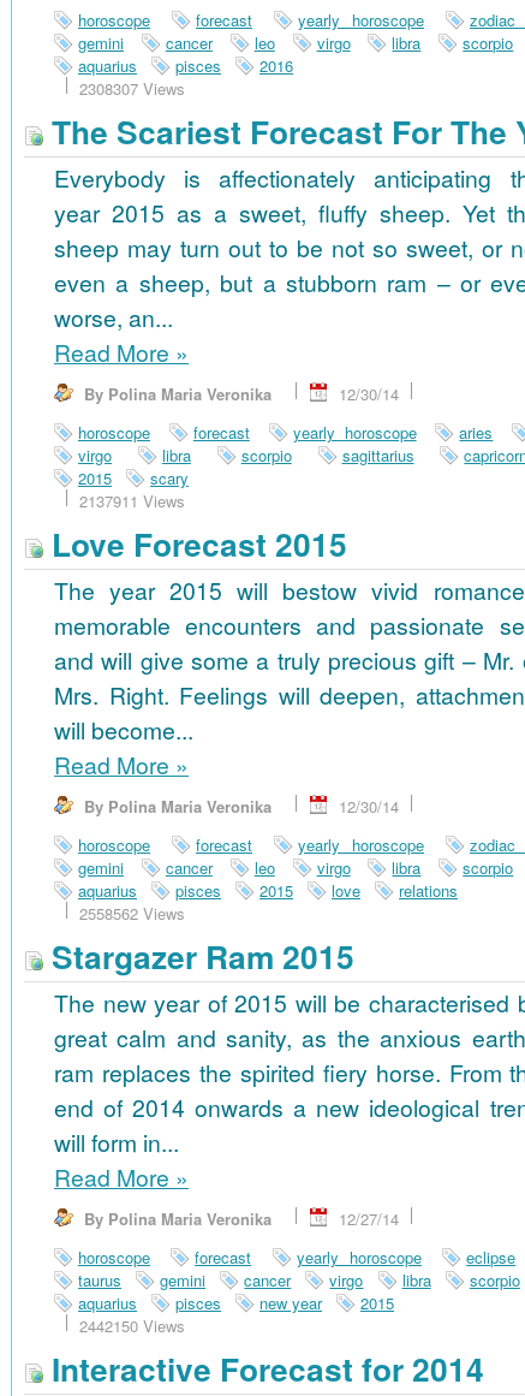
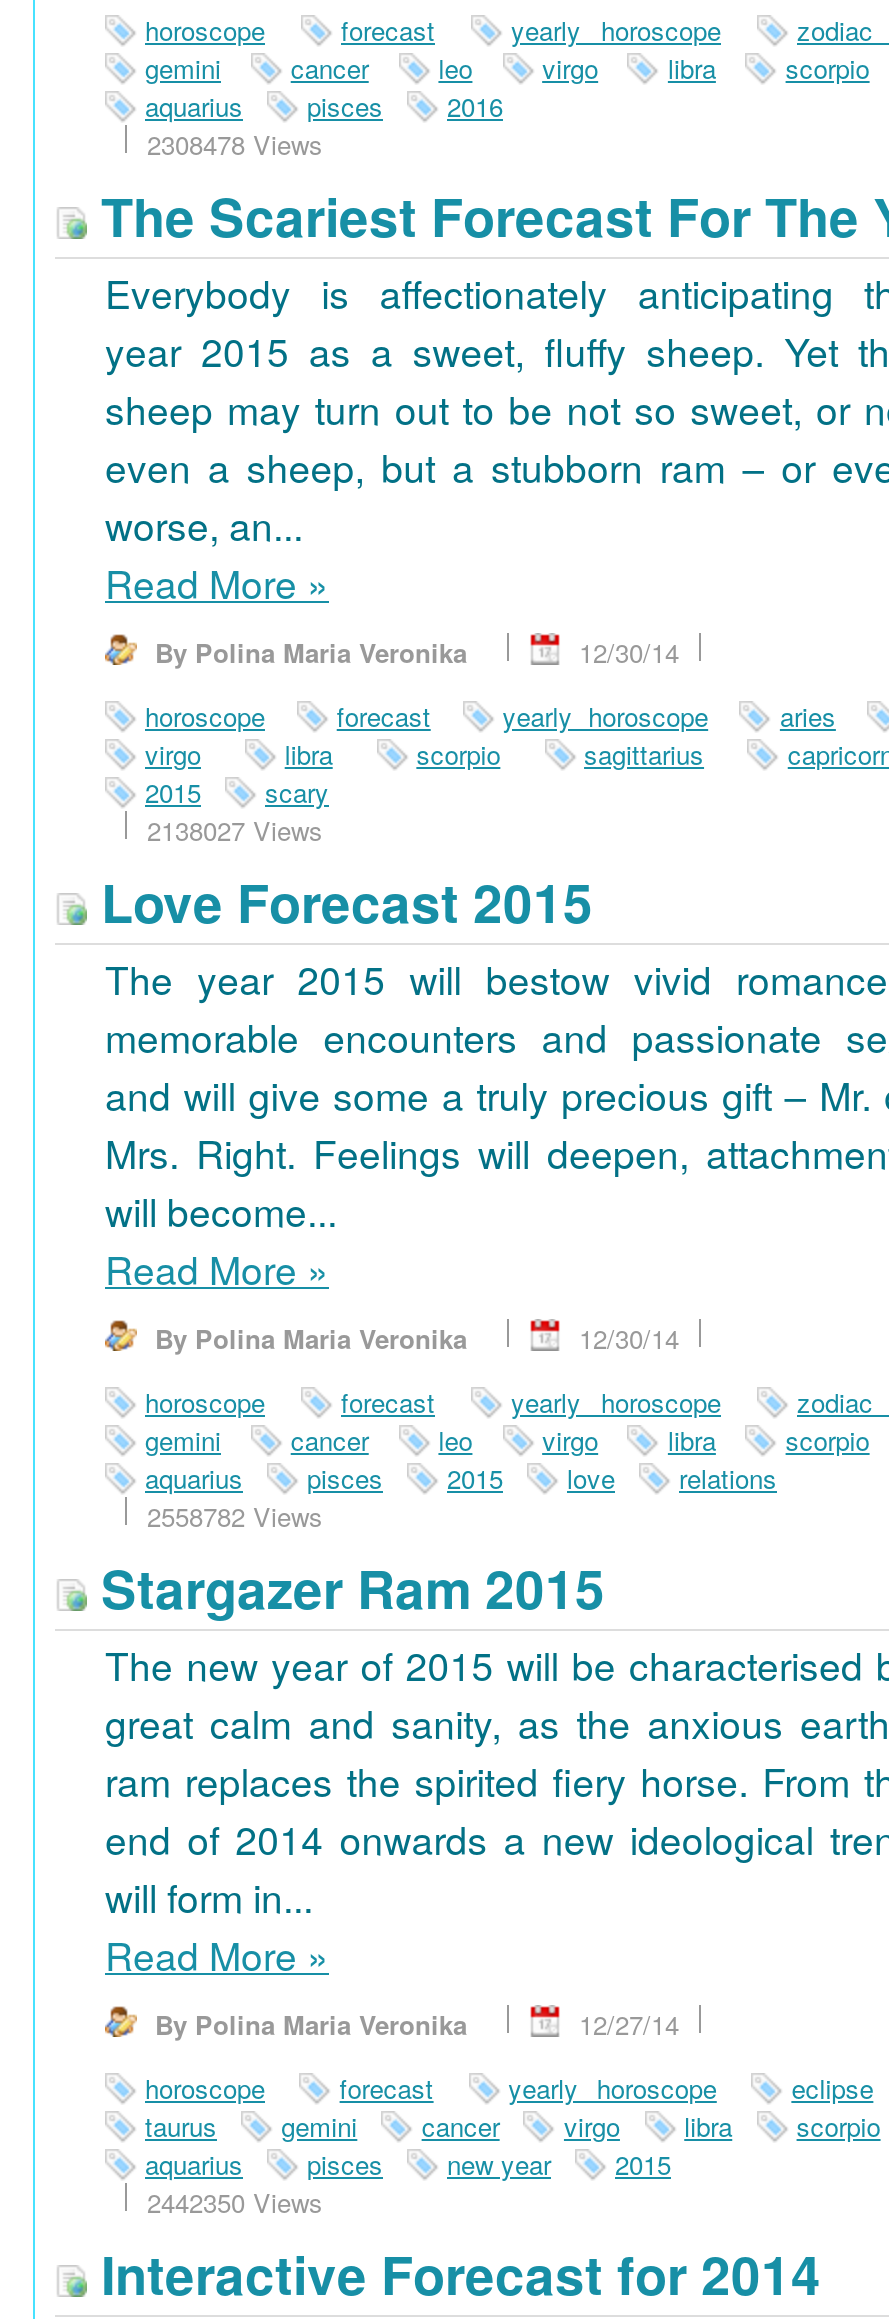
- 2308307 Views
+ 2308478 Views

- 2137911 Views
+ 2138027 Views

- 2558562 Views
+ 2558782 Views

- 2442150 Views
+ 2442350 Views
